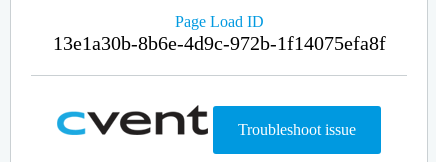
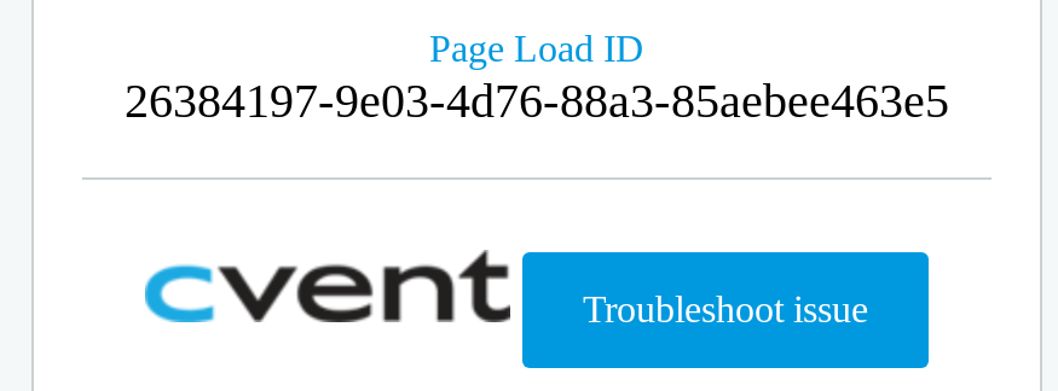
- 13e1a30b-8b6e-4d9c-972b-1f14075efa8f
+ 26384197-9e03-4d76-88a3-85aebee463e5
